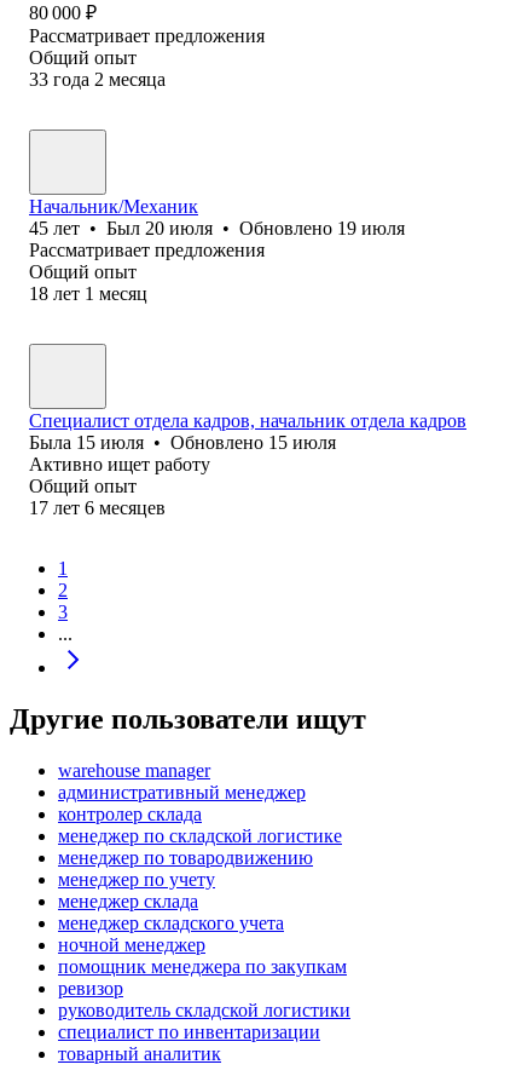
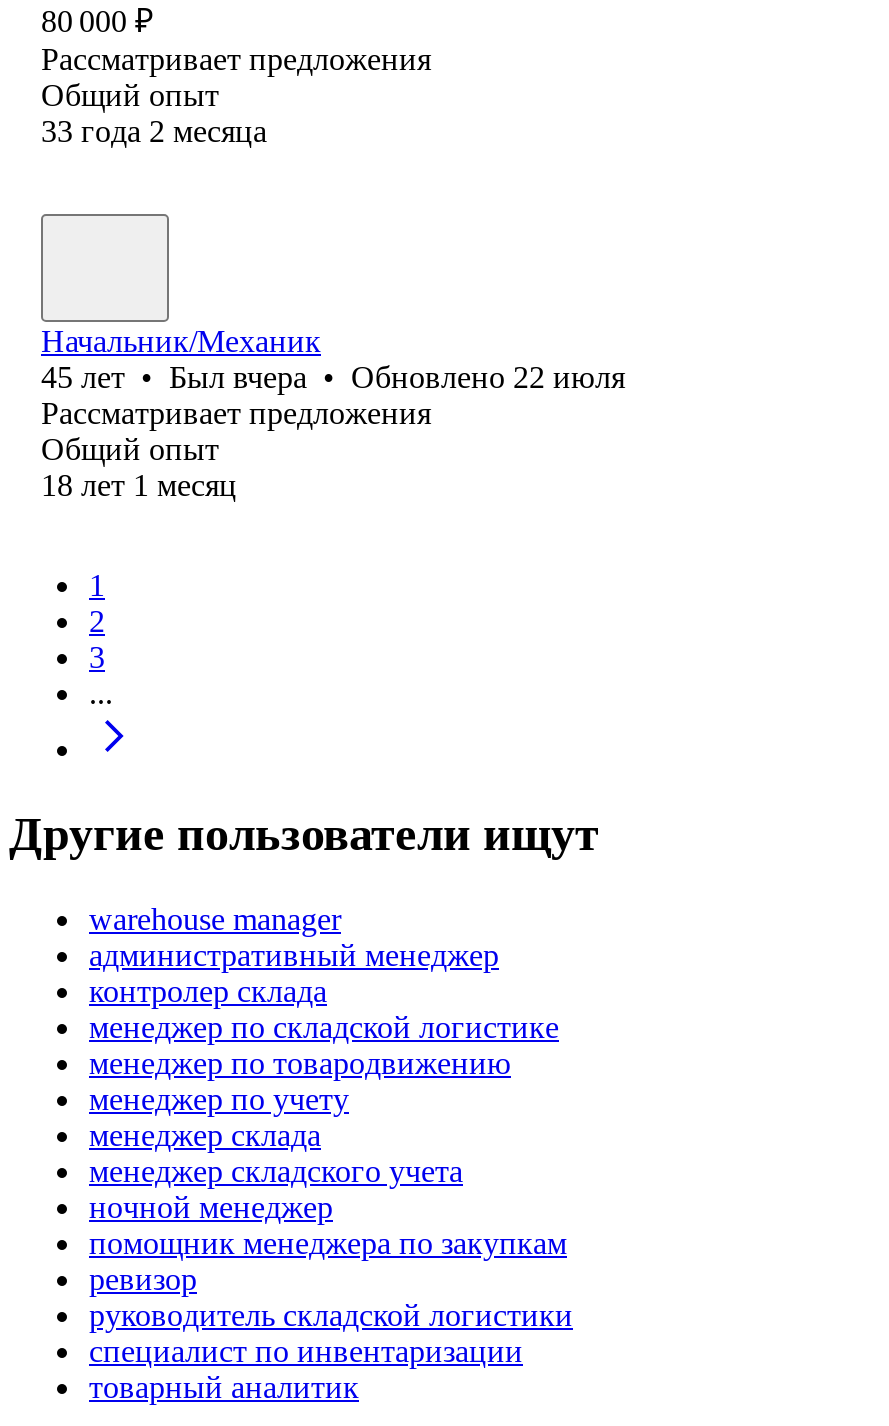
- 45 лет • Был 20 июля • Обновлено 19 июля
+ 45 лет • Был вчера • Обновлено 22 июля

- Специалист отдела кадров, начальник отдела кадров
- Была 15 июля • Обновлено 15 июля
- Активно ищет работу
- Общий опыт
- 17 лет 6 месяцев
